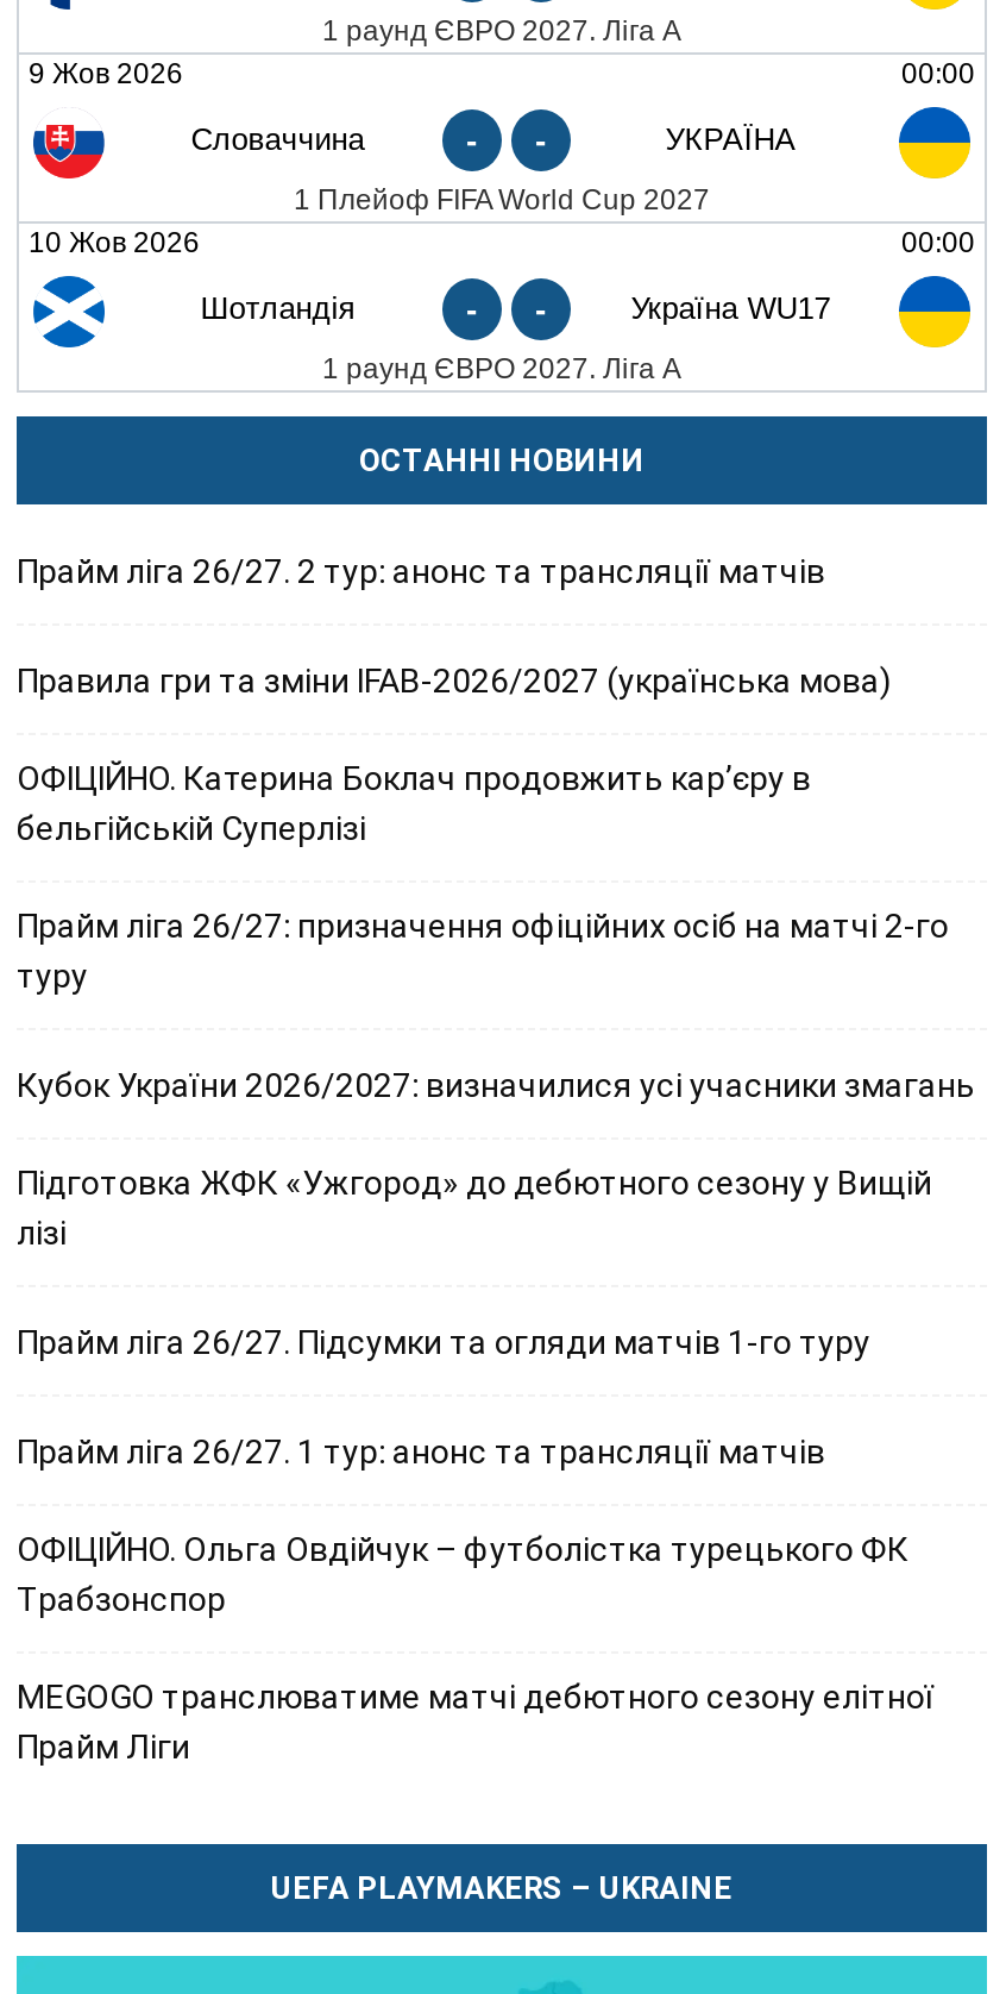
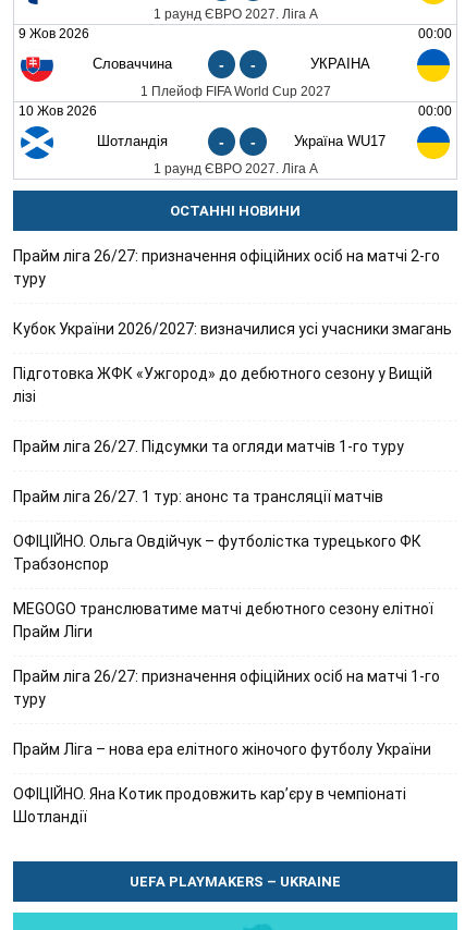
- Прайм ліга 26/27. 2 тур: анонс та трансляції матчів
- Правила гри та зміни IFAB-2026/2027 (українська мова)
- ОФІЦІЙНО. Катерина Боклач продовжить кар’єру в
- бельгійській Суперлізі

moved up: Прайм ліга 26/27: призначення офіційних осіб на матчі 2-го | туру | Кубок України 2026/2027: визначилися усі учасники змагань | ... | MEGOGO транслюватиме матчі дебютного сезону елітної | Прайм Ліги

+ Прайм ліга 26/27: призначення офіційних осіб на матчі 1-го
+ туру
+ Прайм Ліга – нова ера елітного жіночого футболу України
+ ОФІЦІЙНО. Яна Котик продовжить кар’єру в чемпіонаті
+ Шотландії
